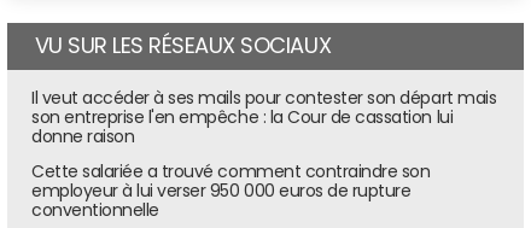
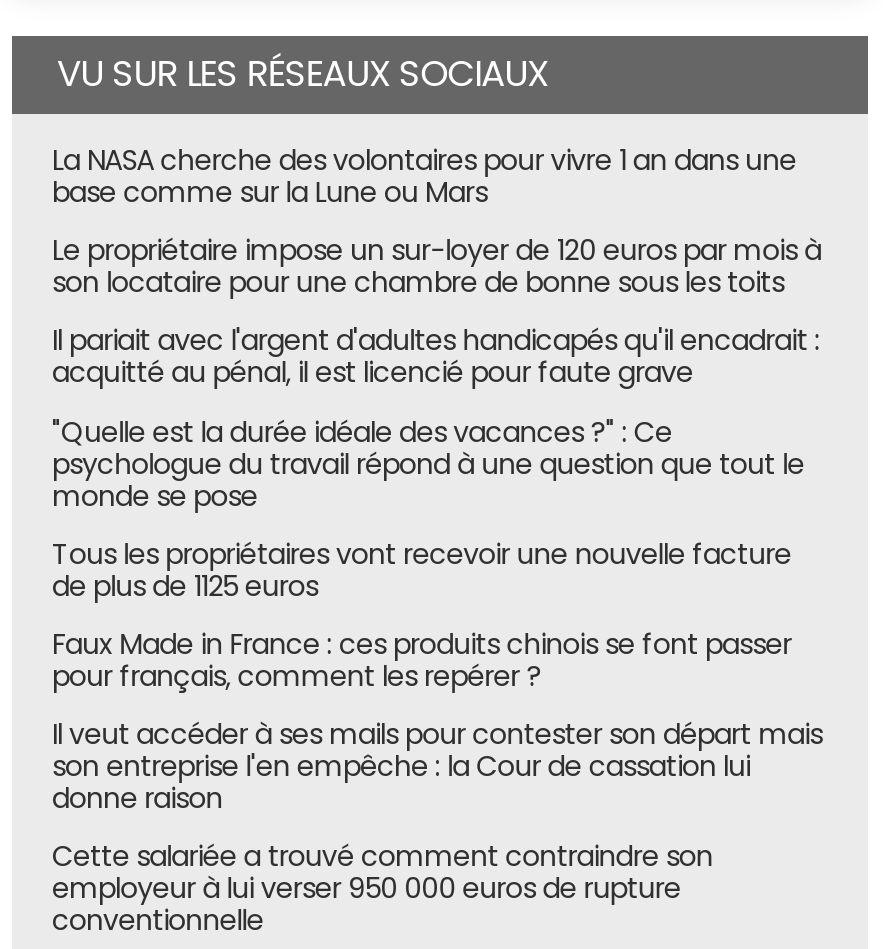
+ La NASA cherche des volontaires pour vivre 1 an dans une
+ base comme sur la Lune ou Mars
+ Le propriétaire impose un sur-loyer de 120 euros par mois à
+ son locataire pour une chambre de bonne sous les toits
+ Il pariait avec l'argent d'adultes handicapés qu'il encadrait :
+ acquitté au pénal, il est licencié pour faute grave
+ "Quelle est la durée idéale des vacances ?" : Ce
+ psychologue du travail répond à une question que tout le
+ monde se pose
+ Tous les propriétaires vont recevoir une nouvelle facture
+ de plus de 1125 euros
+ Faux Made in France : ces produits chinois se font passer
+ pour français, comment les repérer ?
